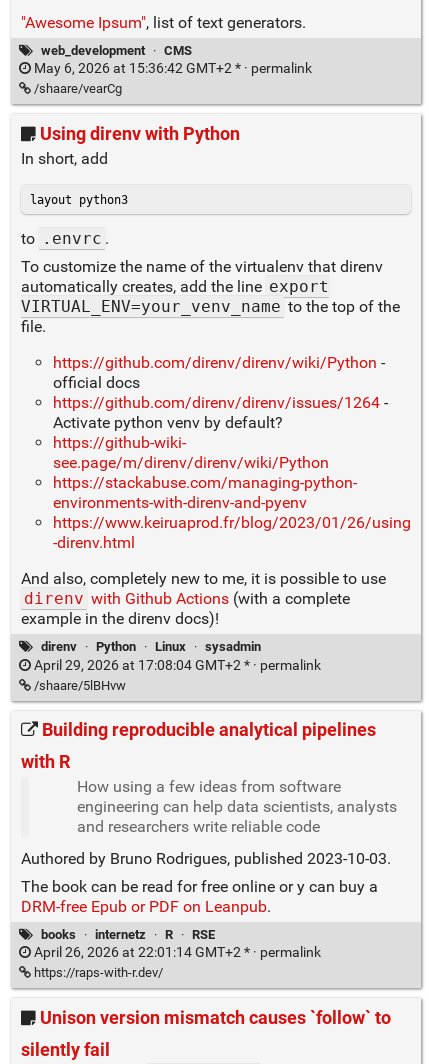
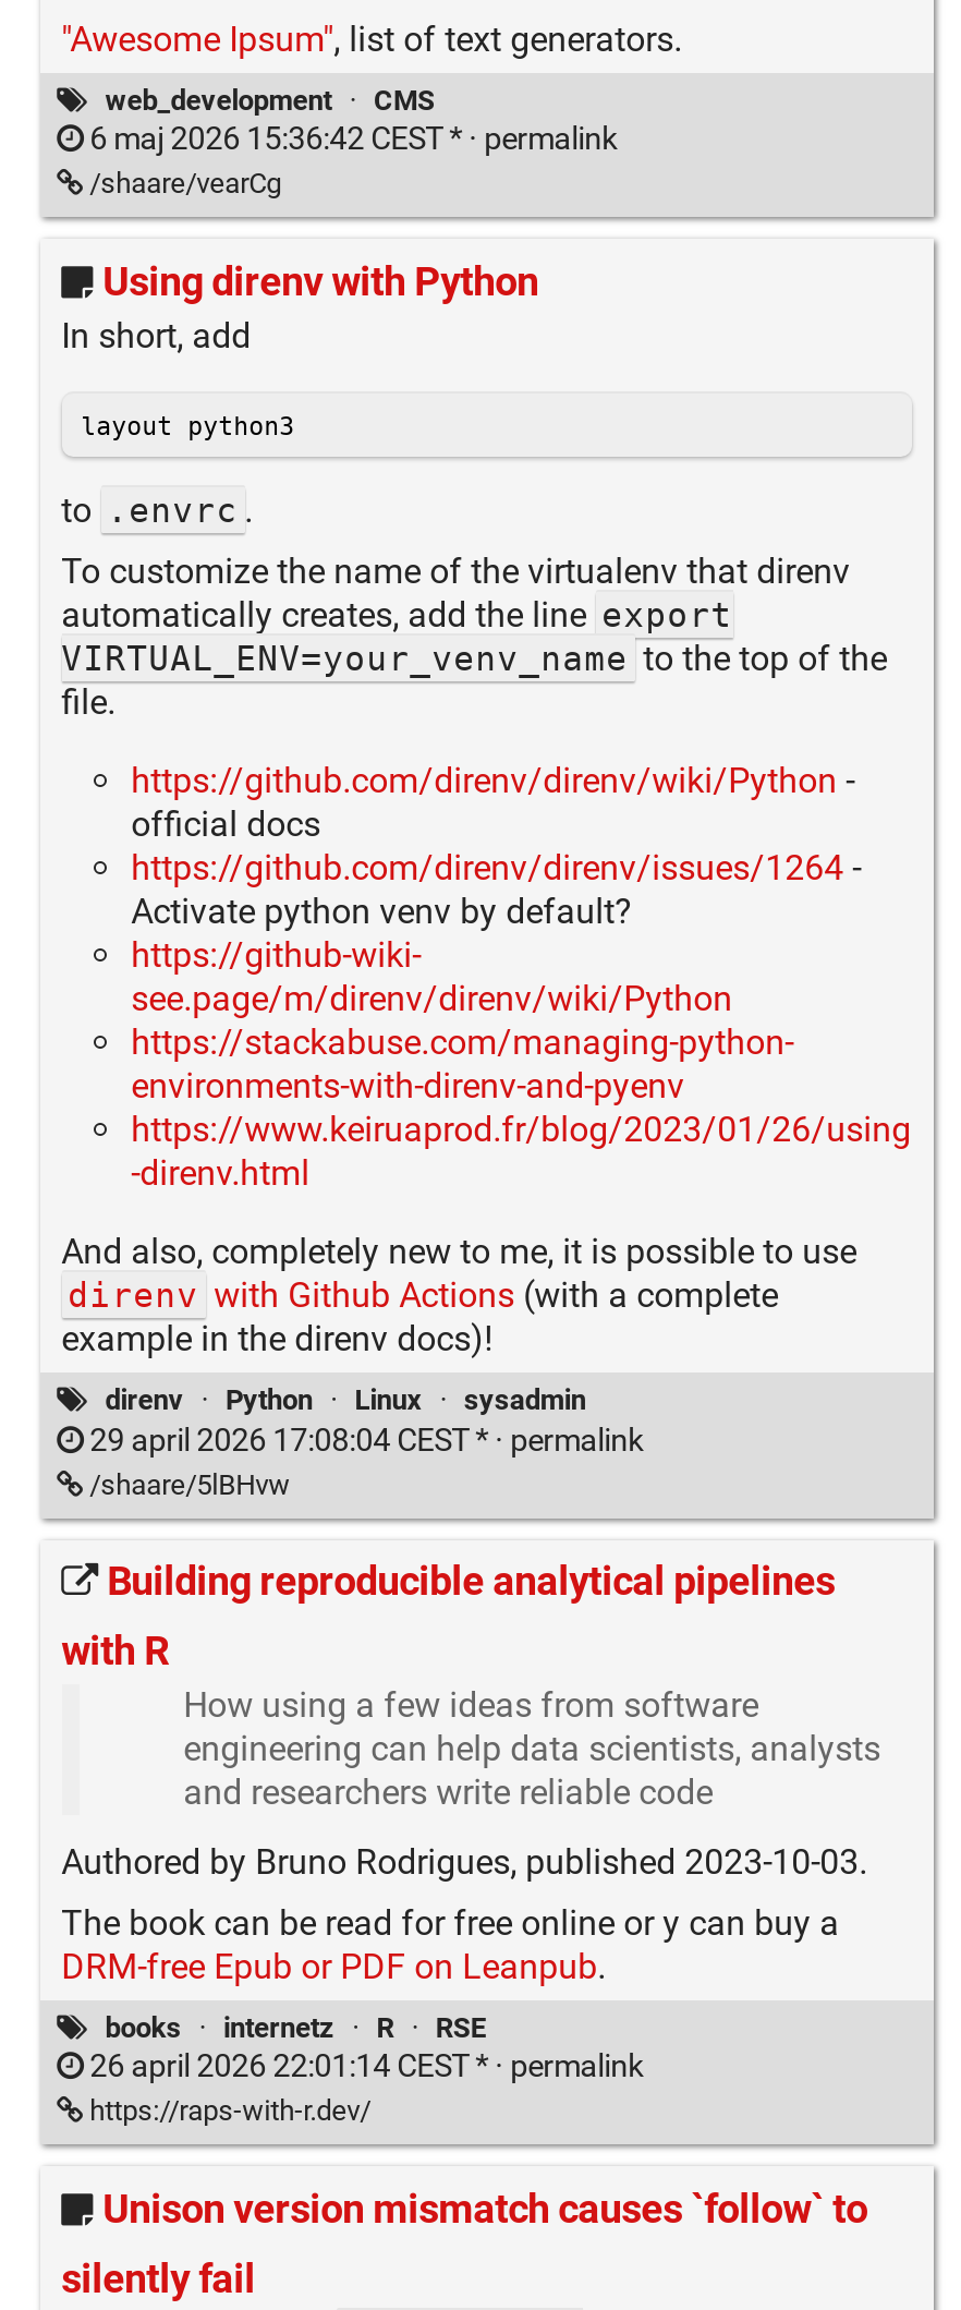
- May 6, 2026 at 15:36:42 GMT+2 * · permalink
+ 6 maj 2026 15:36:42 CEST * · permalink

- April 29, 2026 at 17:08:04 GMT+2 * · permalink
+ 29 april 2026 17:08:04 CEST * · permalink

- April 26, 2026 at 22:01:14 GMT+2 * · permalink
+ 26 april 2026 22:01:14 CEST * · permalink
